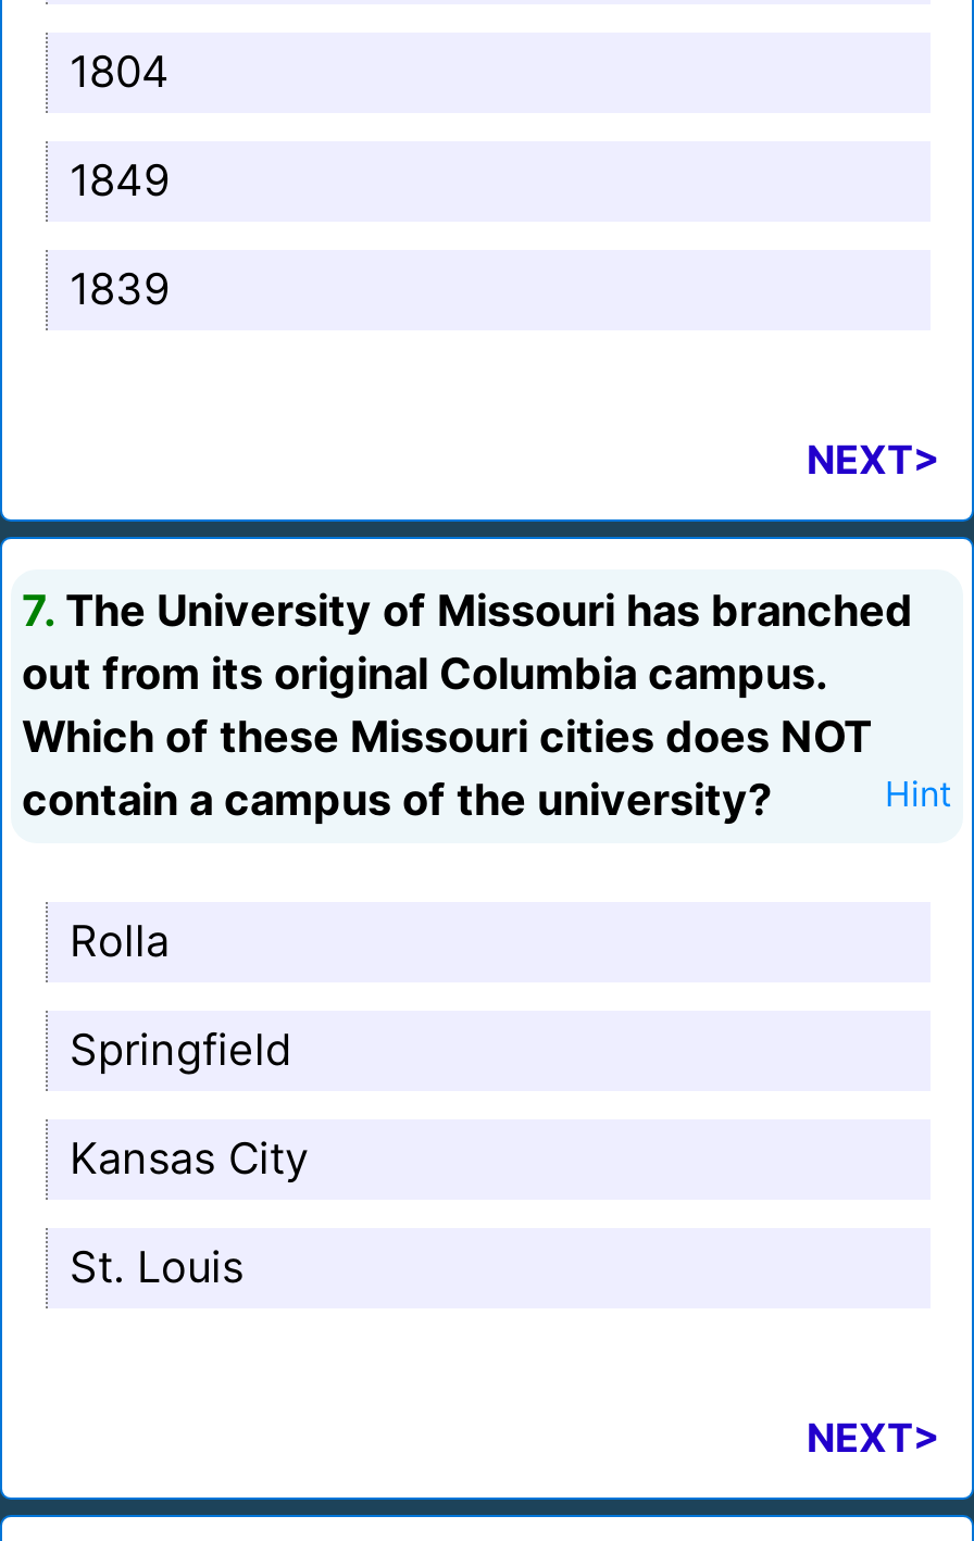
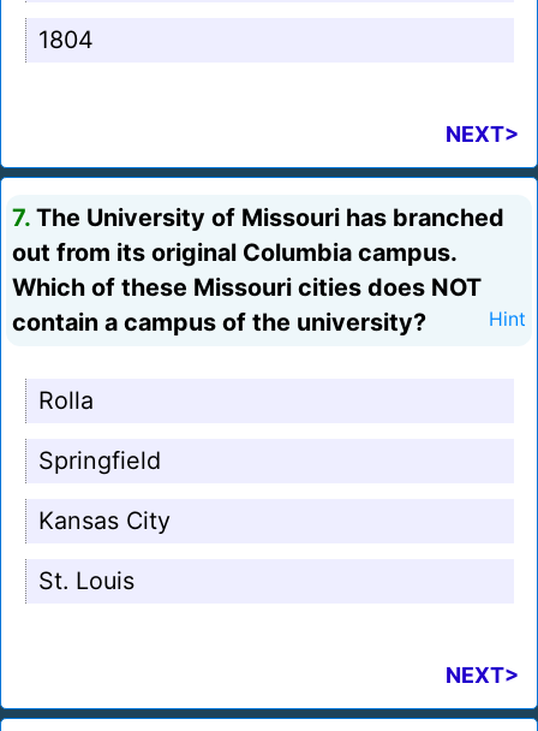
- 1849
- 1839
